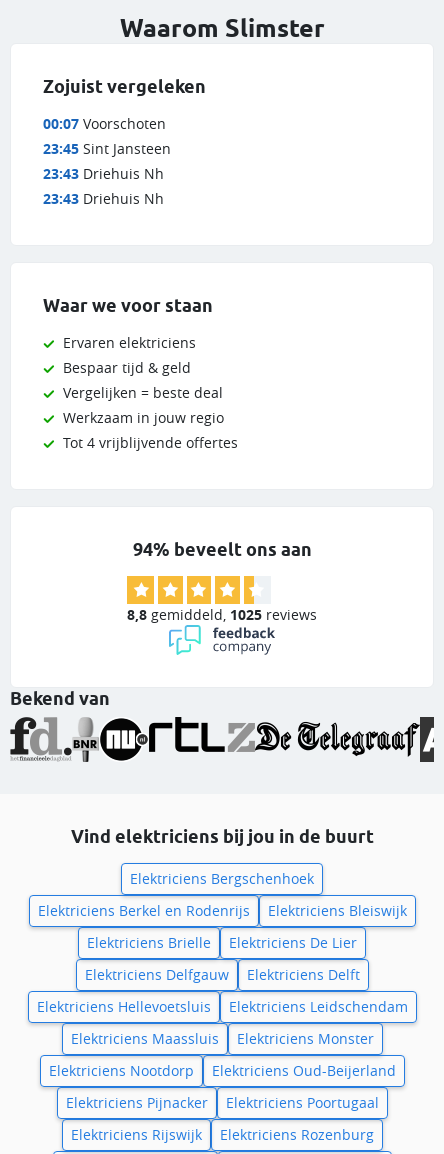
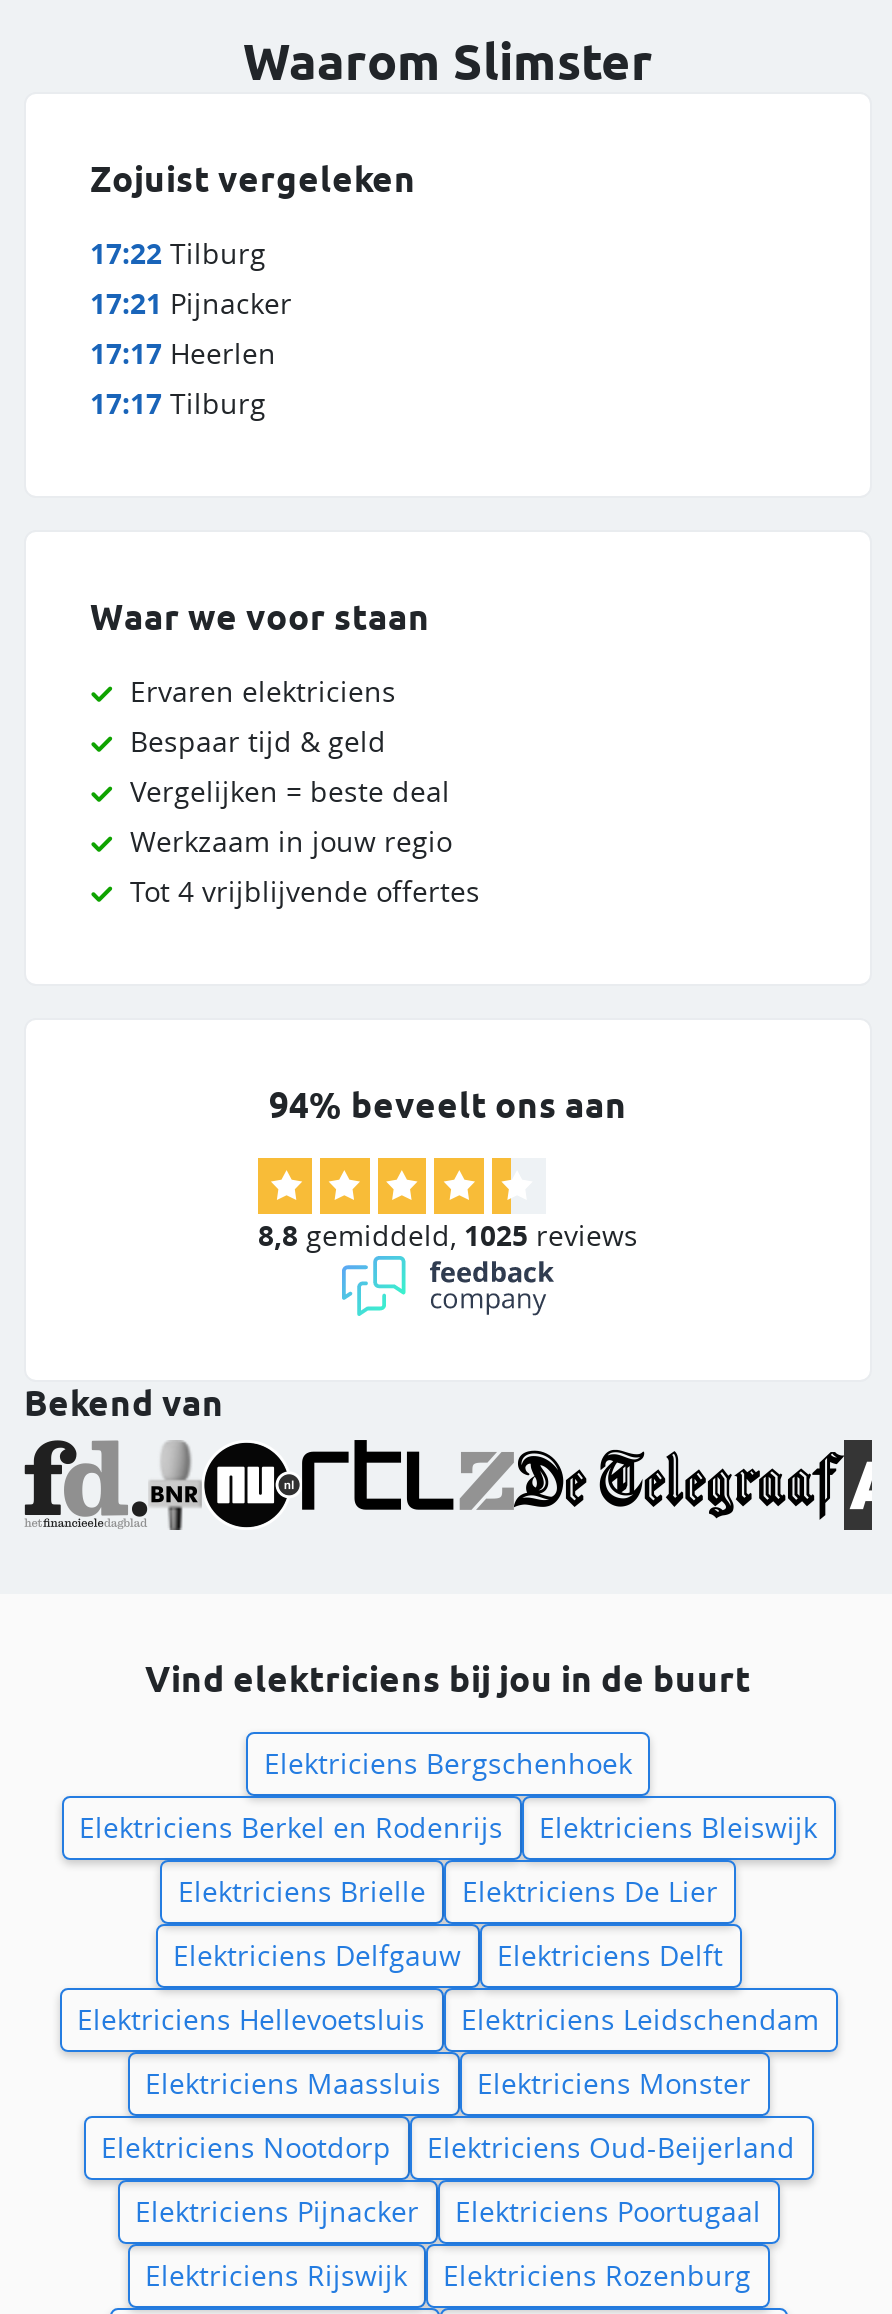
- 00:07 Voorschoten
- 23:45 Sint Jansteen
- 23:43 Driehuis Nh
- 23:43 Driehuis Nh
+ 17:22 Tilburg
+ 17:21 Pijnacker
+ 17:17 Heerlen
+ 17:17 Tilburg
